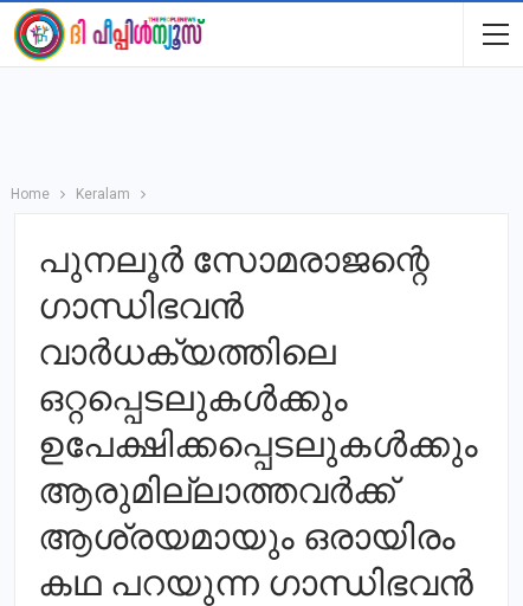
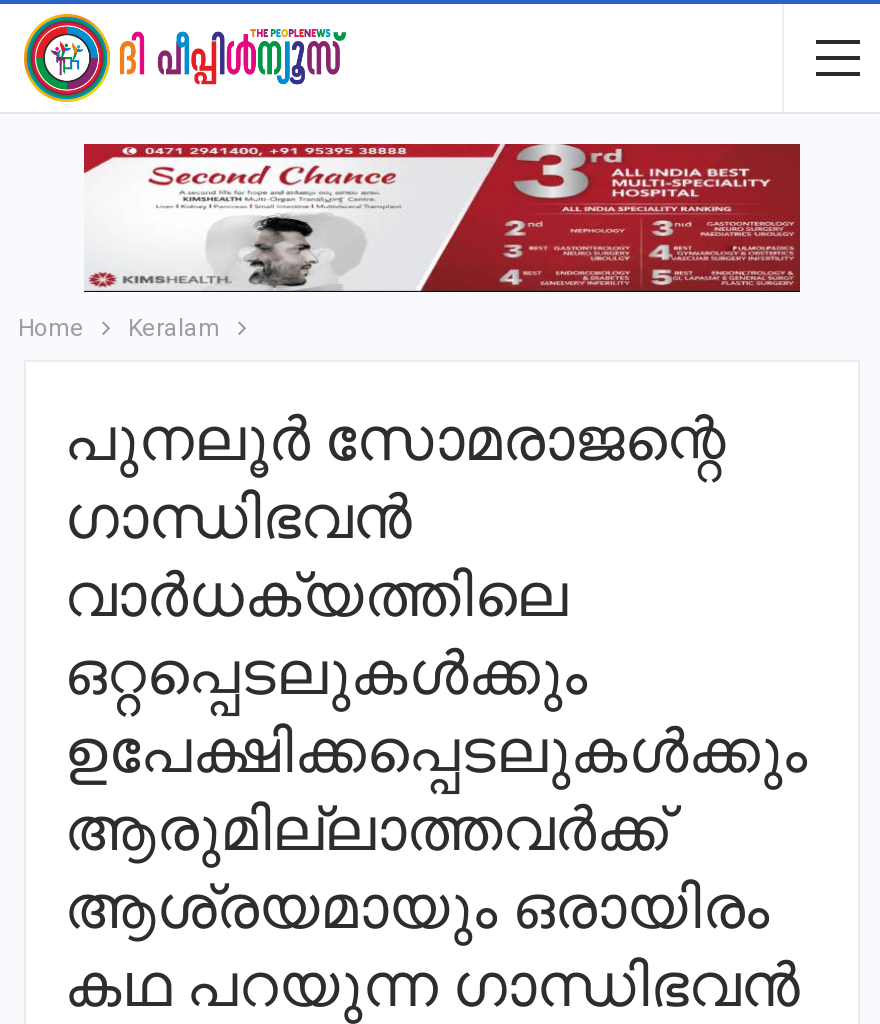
+ [image]
